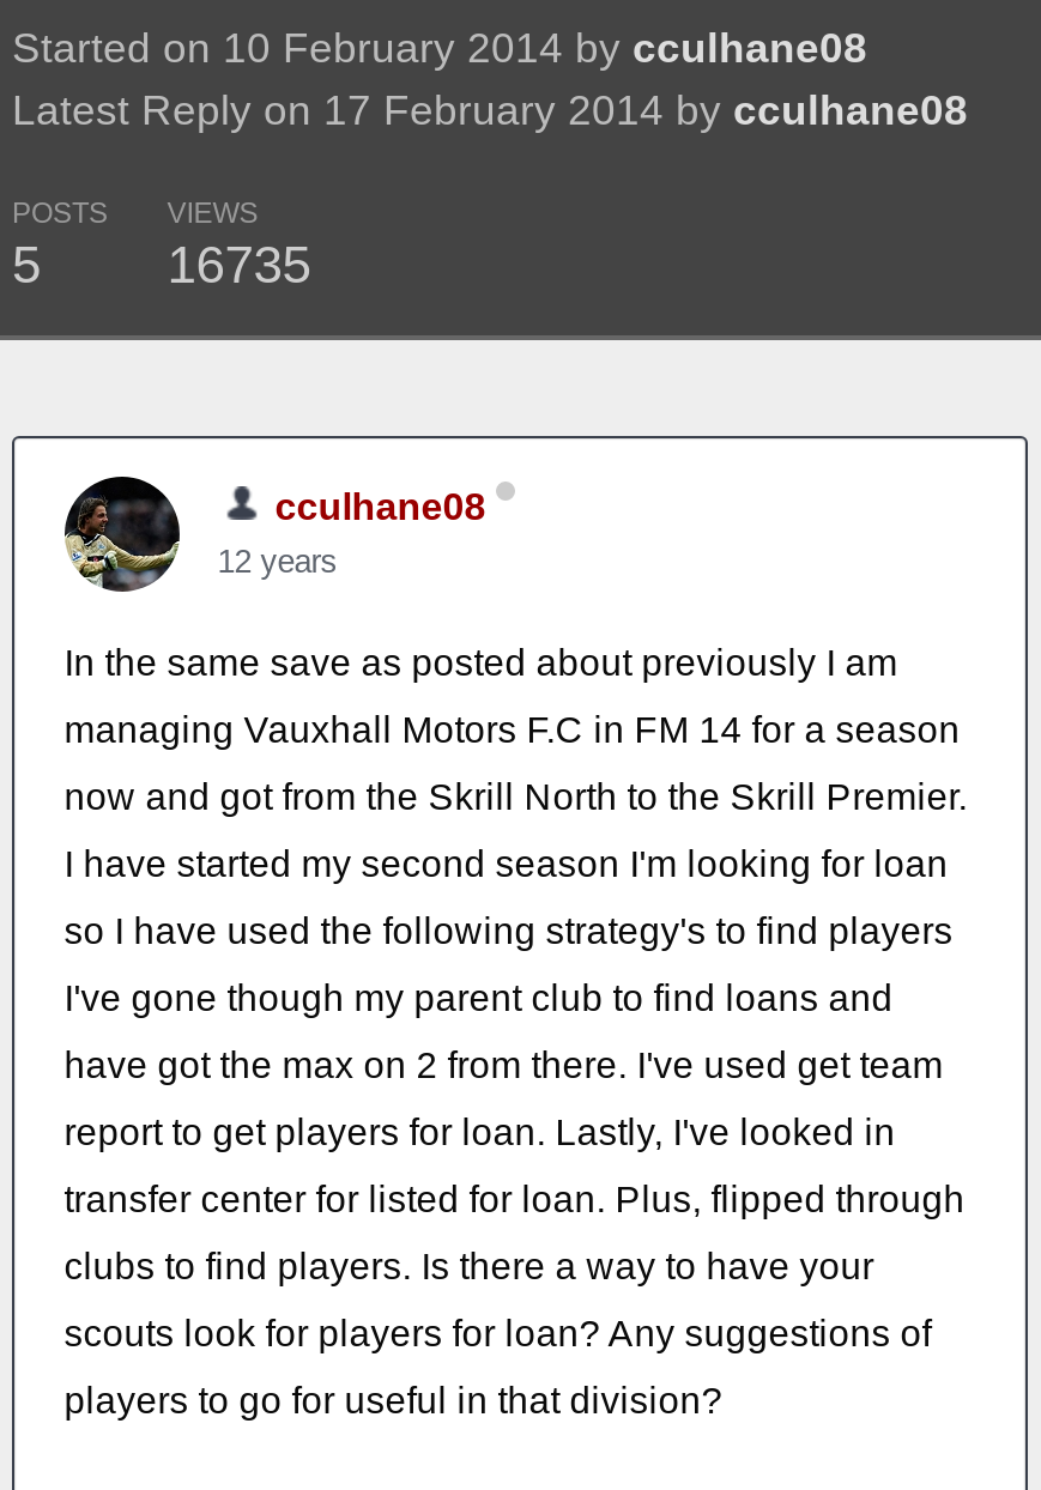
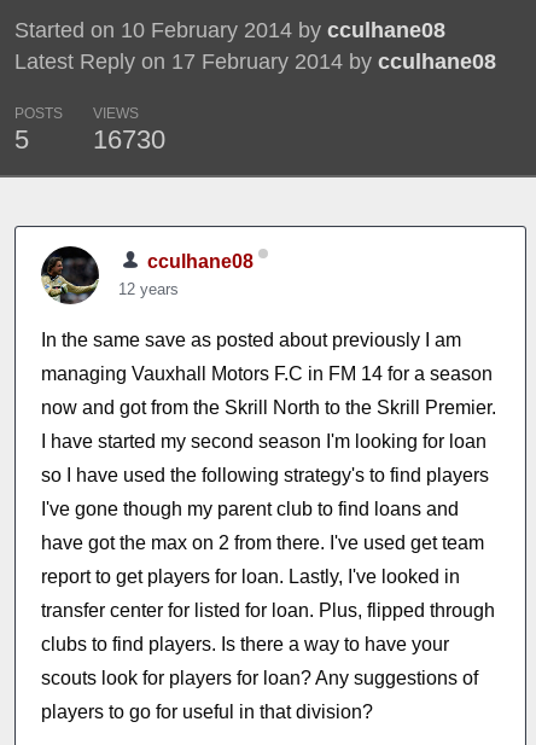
- 16735
+ 16730
